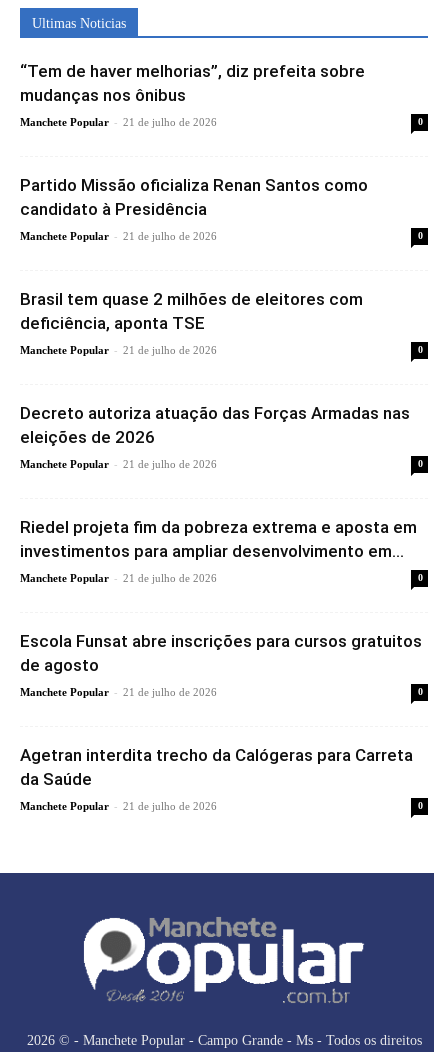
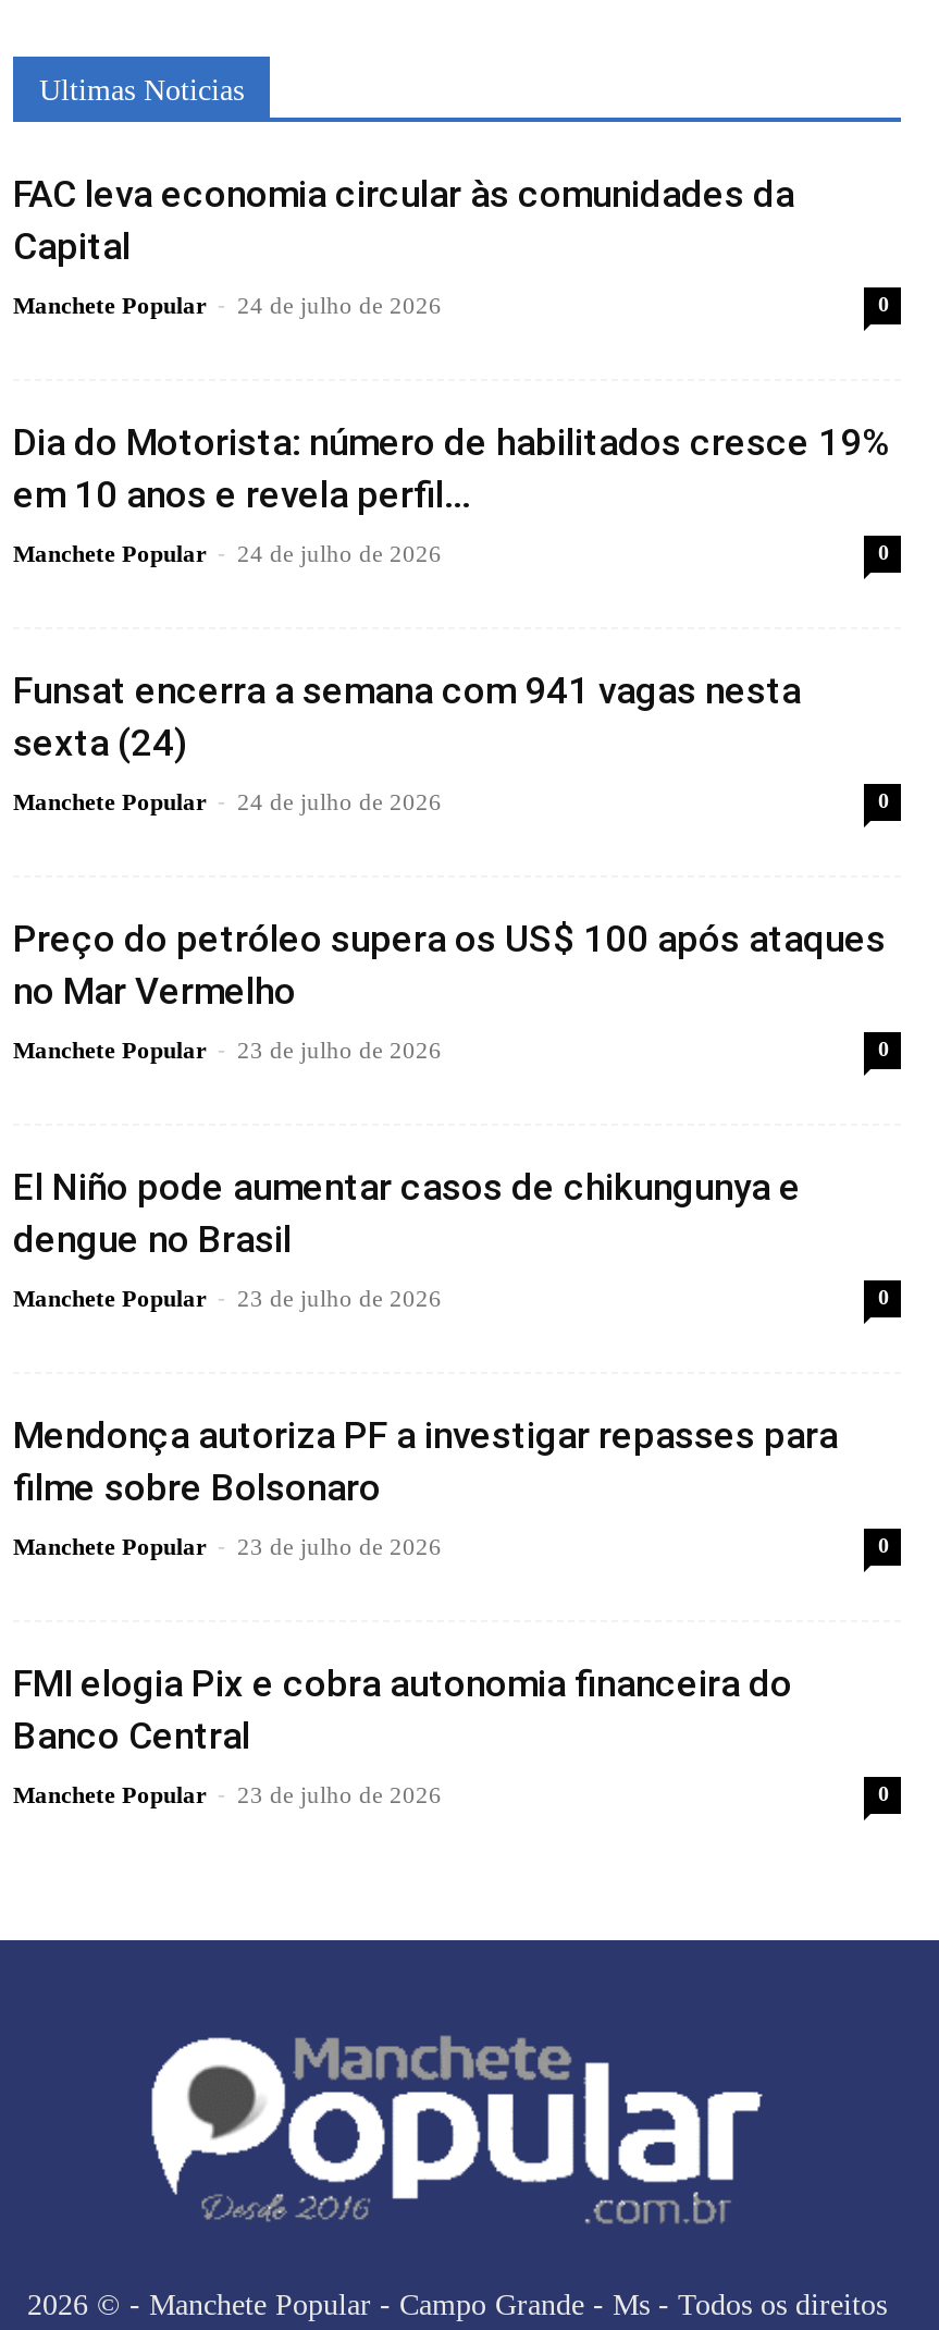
- “Tem de haver melhorias”, diz prefeita sobre
- mudanças nos ônibus
- Manchete Popular - 21 de julho de 2026
+ FAC leva economia circular às comunidades da
+ Capital
+ Manchete Popular - 24 de julho de 2026

- Partido Missão oficializa Renan Santos como
- candidato à Presidência
- Manchete Popular - 21 de julho de 2026
+ Dia do Motorista: número de habilitados cresce 19%
+ em 10 anos e revela perfil...
+ Manchete Popular - 24 de julho de 2026

- Brasil tem quase 2 milhões de eleitores com
- deficiência, aponta TSE
- Manchete Popular - 21 de julho de 2026
+ Funsat encerra a semana com 941 vagas nesta
+ sexta (24)
+ Manchete Popular - 24 de julho de 2026

- Decreto autoriza atuação das Forças Armadas nas
- eleições de 2026
- Manchete Popular - 21 de julho de 2026
+ Preço do petróleo supera os US$ 100 após ataques
+ no Mar Vermelho
+ Manchete Popular - 23 de julho de 2026

- Riedel projeta fim da pobreza extrema e aposta em
- investimentos para ampliar desenvolvimento em...
- Manchete Popular - 21 de julho de 2026
+ El Niño pode aumentar casos de chikungunya e
+ dengue no Brasil
+ Manchete Popular - 23 de julho de 2026

- Escola Funsat abre inscrições para cursos gratuitos
- de agosto
- Manchete Popular - 21 de julho de 2026
+ Mendonça autoriza PF a investigar repasses para
+ filme sobre Bolsonaro
+ Manchete Popular - 23 de julho de 2026

- Agetran interdita trecho da Calógeras para Carreta
- da Saúde
- Manchete Popular - 21 de julho de 2026
+ FMI elogia Pix e cobra autonomia financeira do
+ Banco Central
+ Manchete Popular - 23 de julho de 2026
